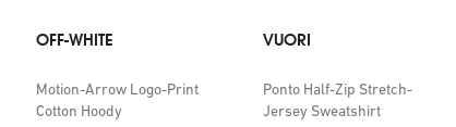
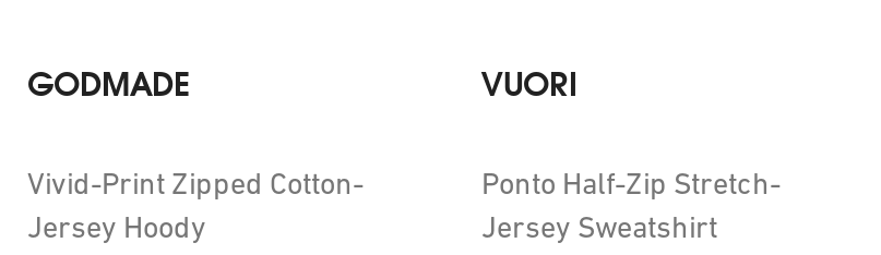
- OFF-WHITE
+ GODMADE

- Motion-Arrow Logo-Print
- Cotton Hoody
+ Vivid-Print Zipped Cotton-
+ Jersey Hoody
